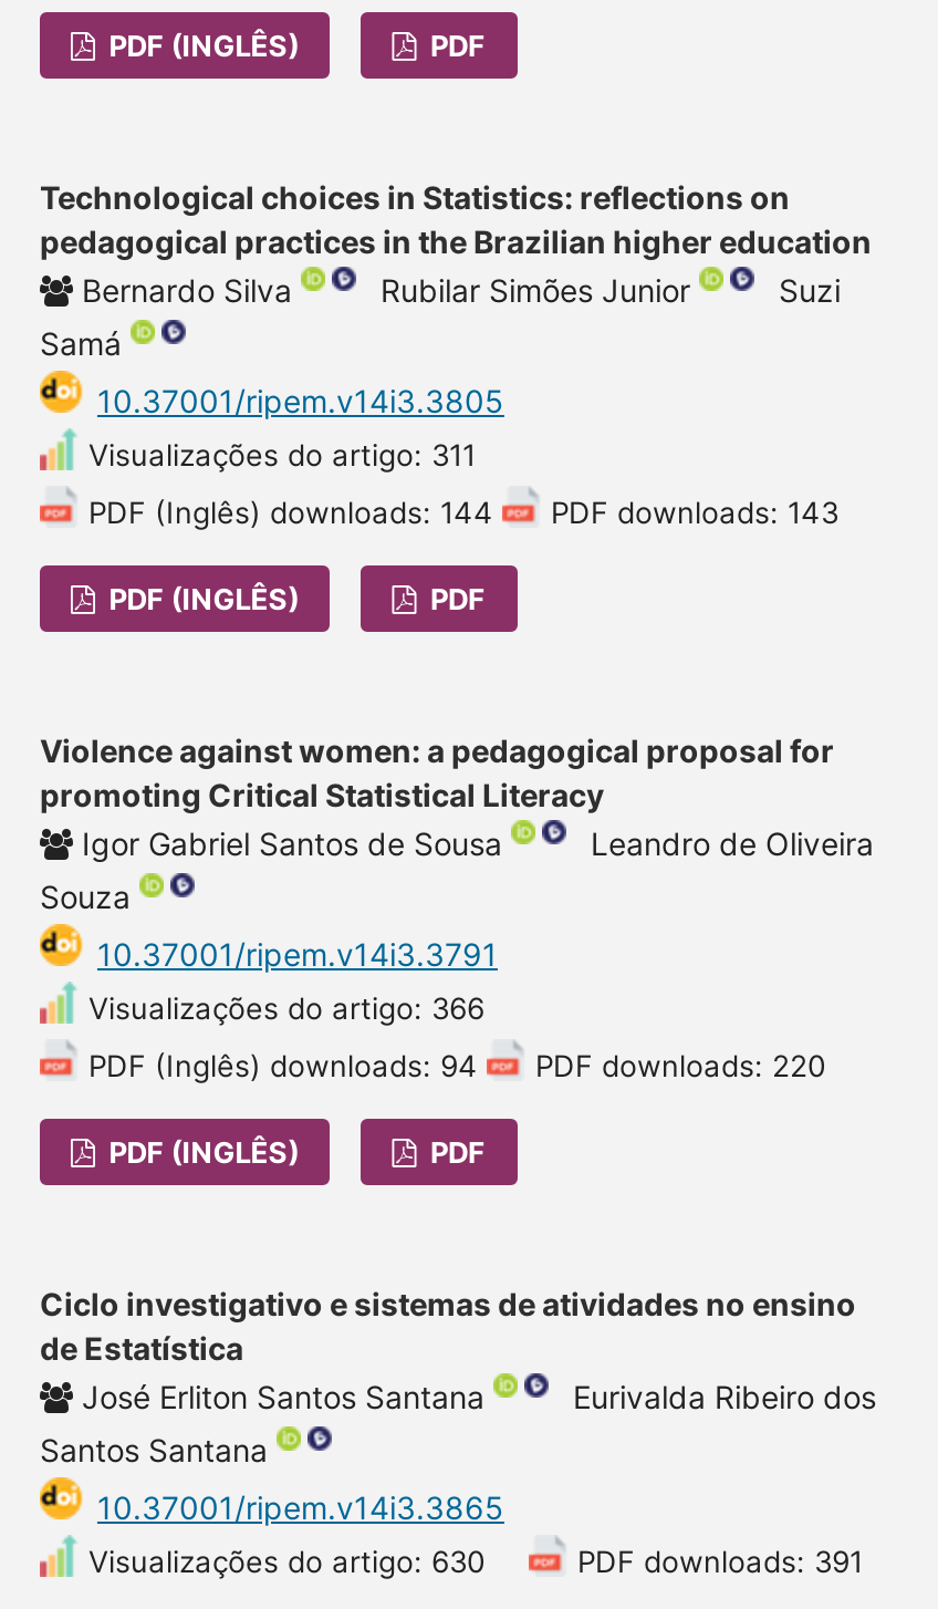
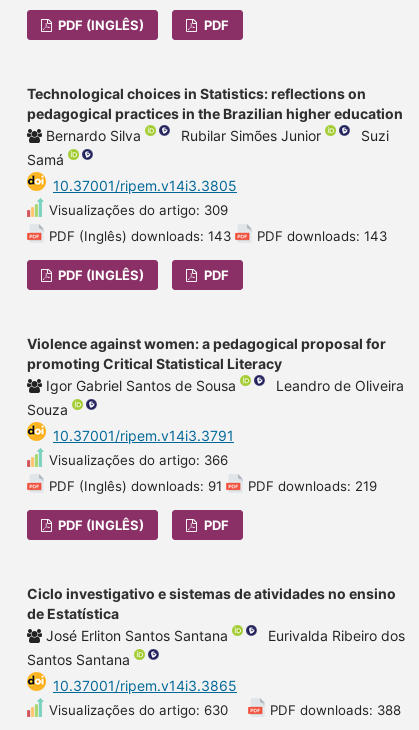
- Visualizações do artigo: 311
+ Visualizações do artigo: 309

- PDF (Inglês) downloads: 144
+ PDF (Inglês) downloads: 143

- PDF (Inglês) downloads: 94
+ PDF (Inglês) downloads: 91

- PDF downloads: 220
+ PDF downloads: 219

- PDF downloads: 391
+ PDF downloads: 388
